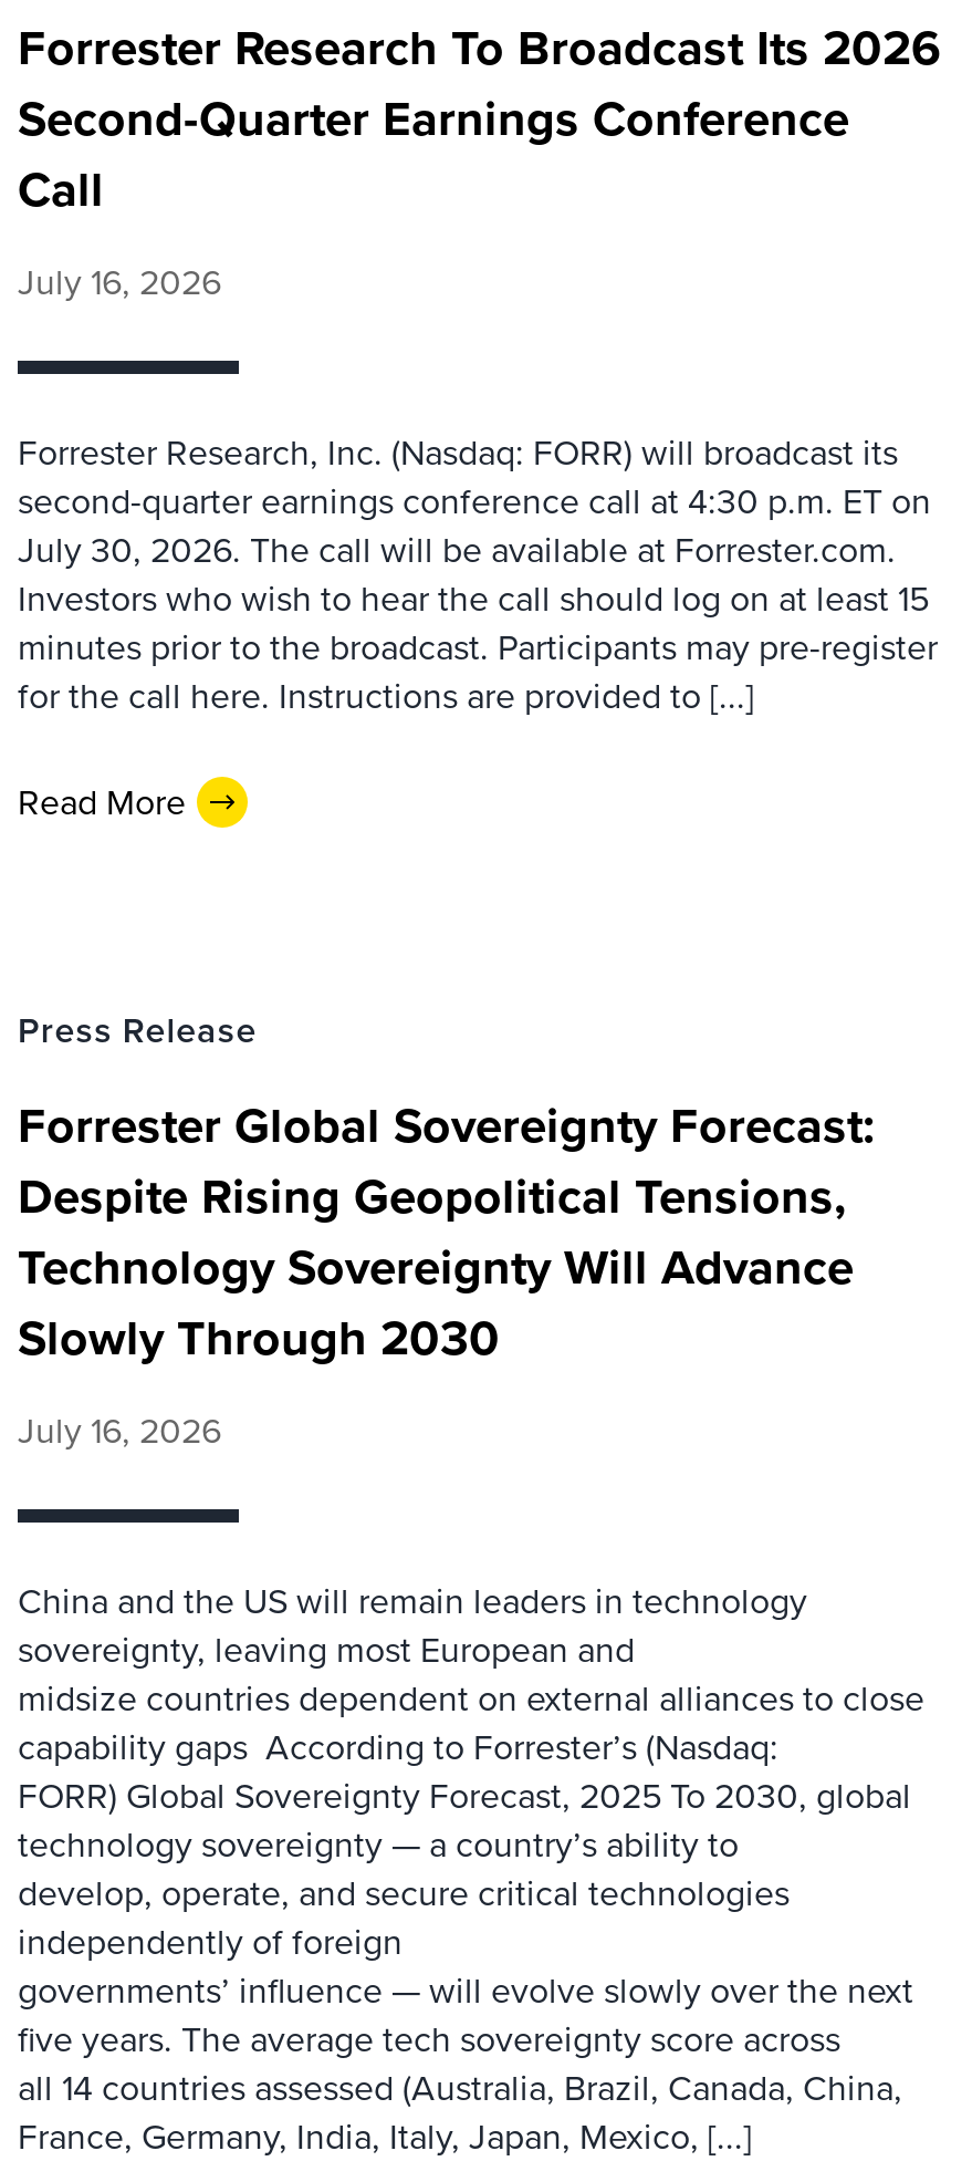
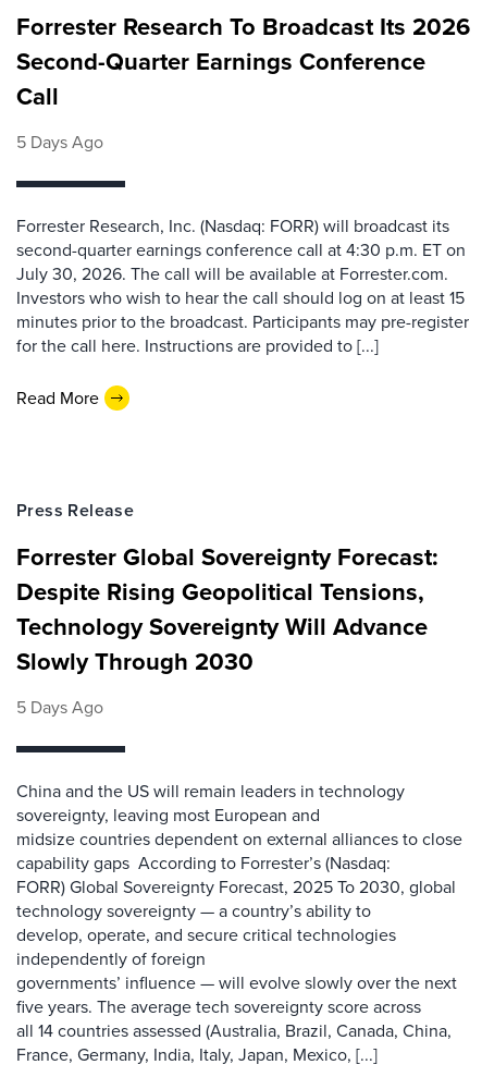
- July 16, 2026
+ 5 Days Ago

- July 16, 2026
+ 5 Days Ago
